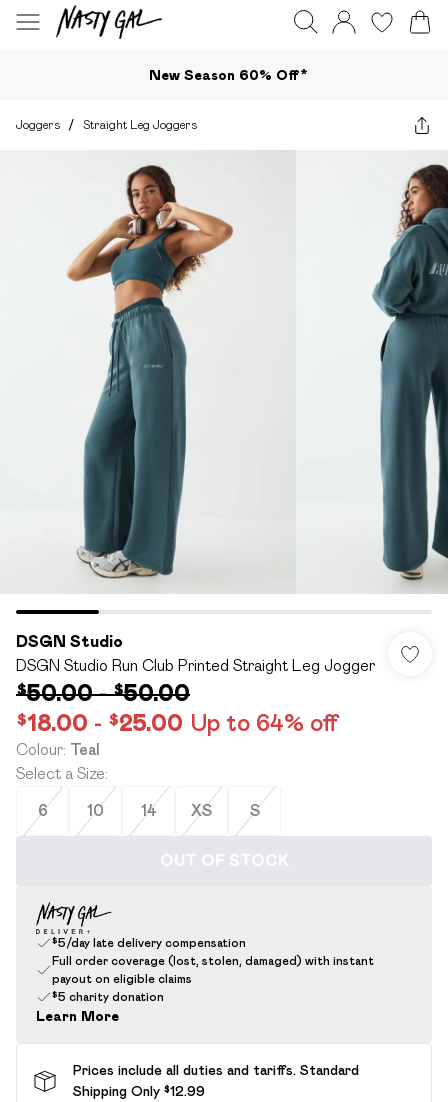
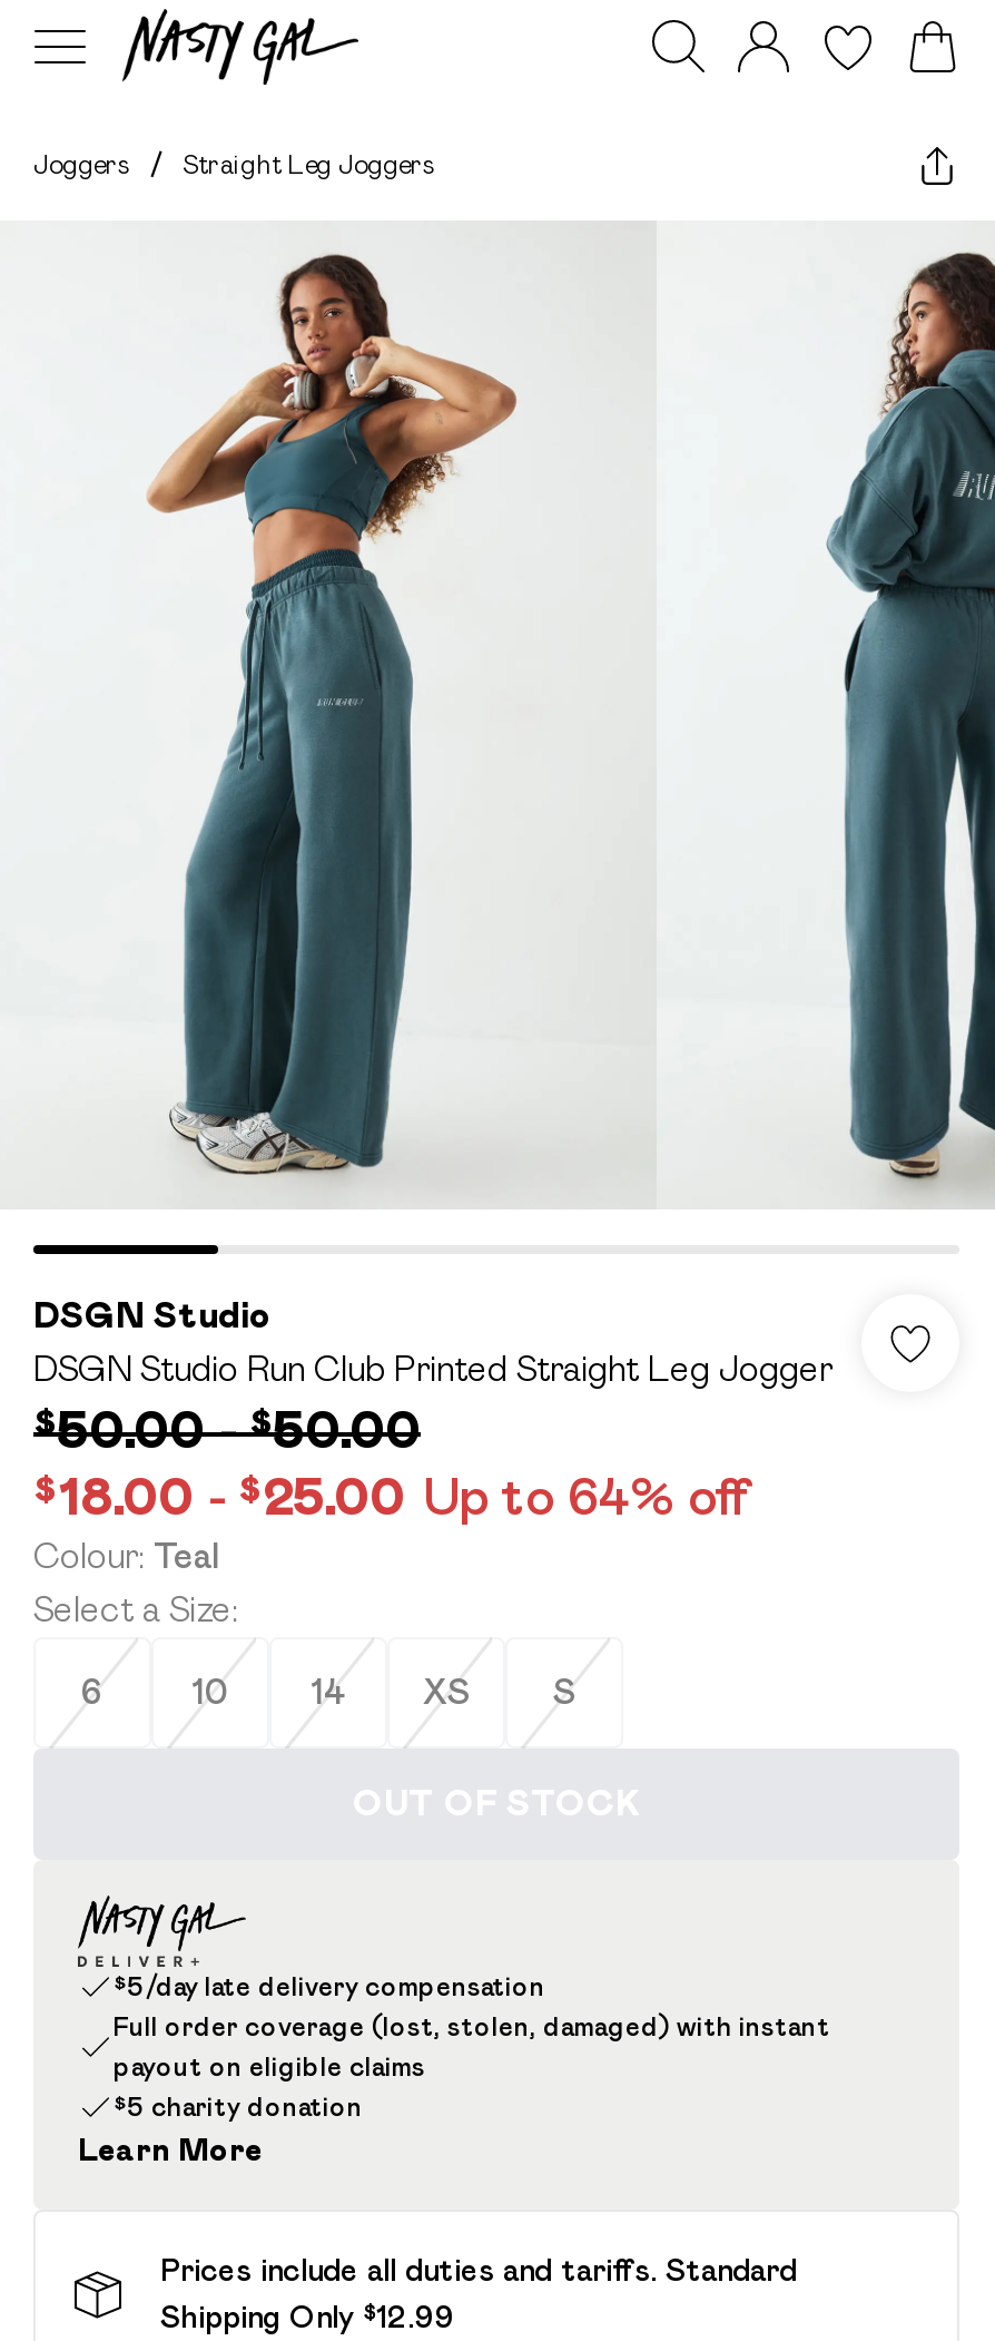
- New Season 60% Off*
